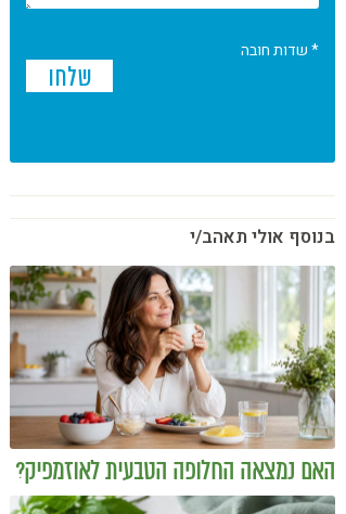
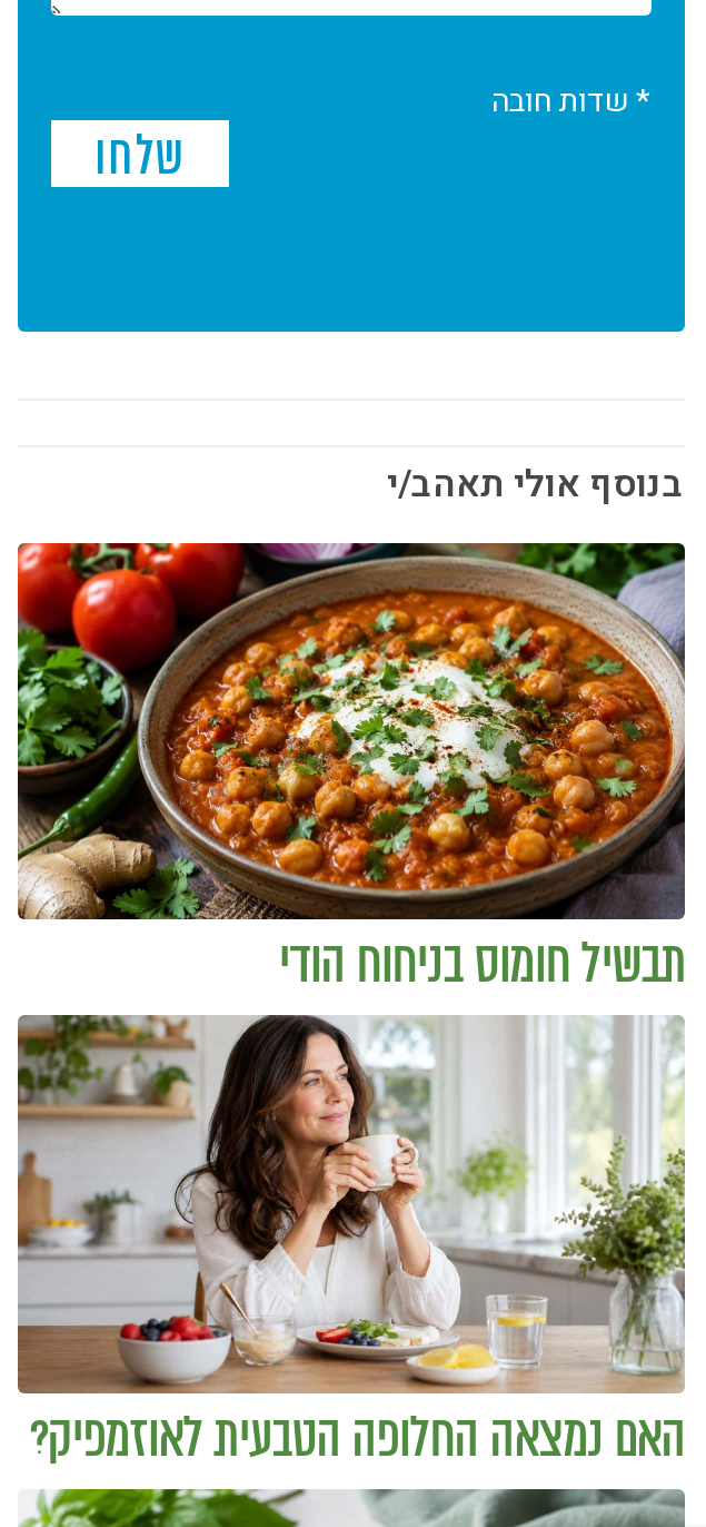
+ [image]
+ תבשיל חומוס בניחוח הודי
